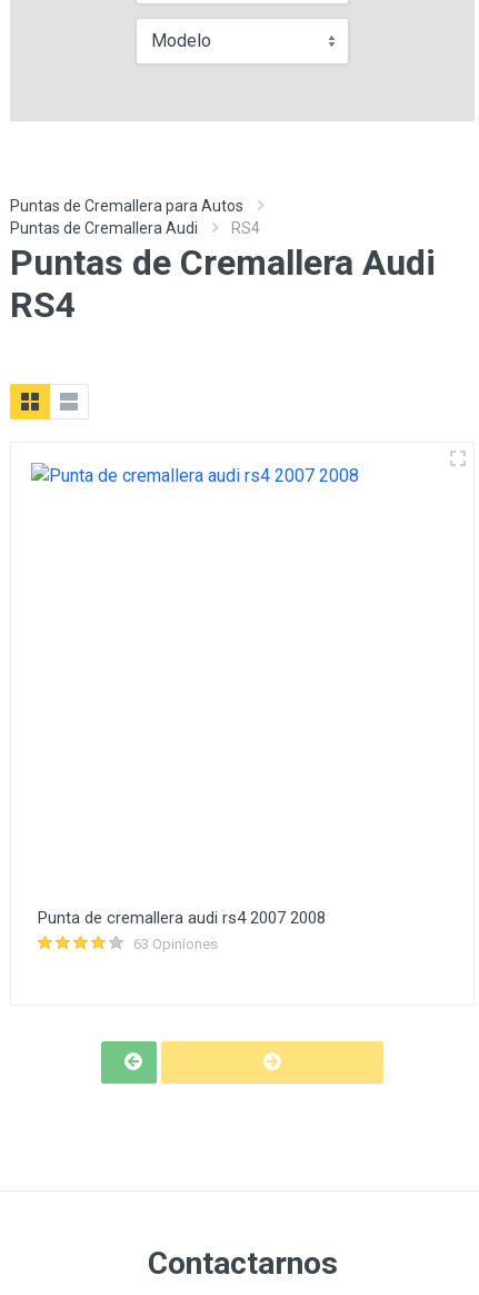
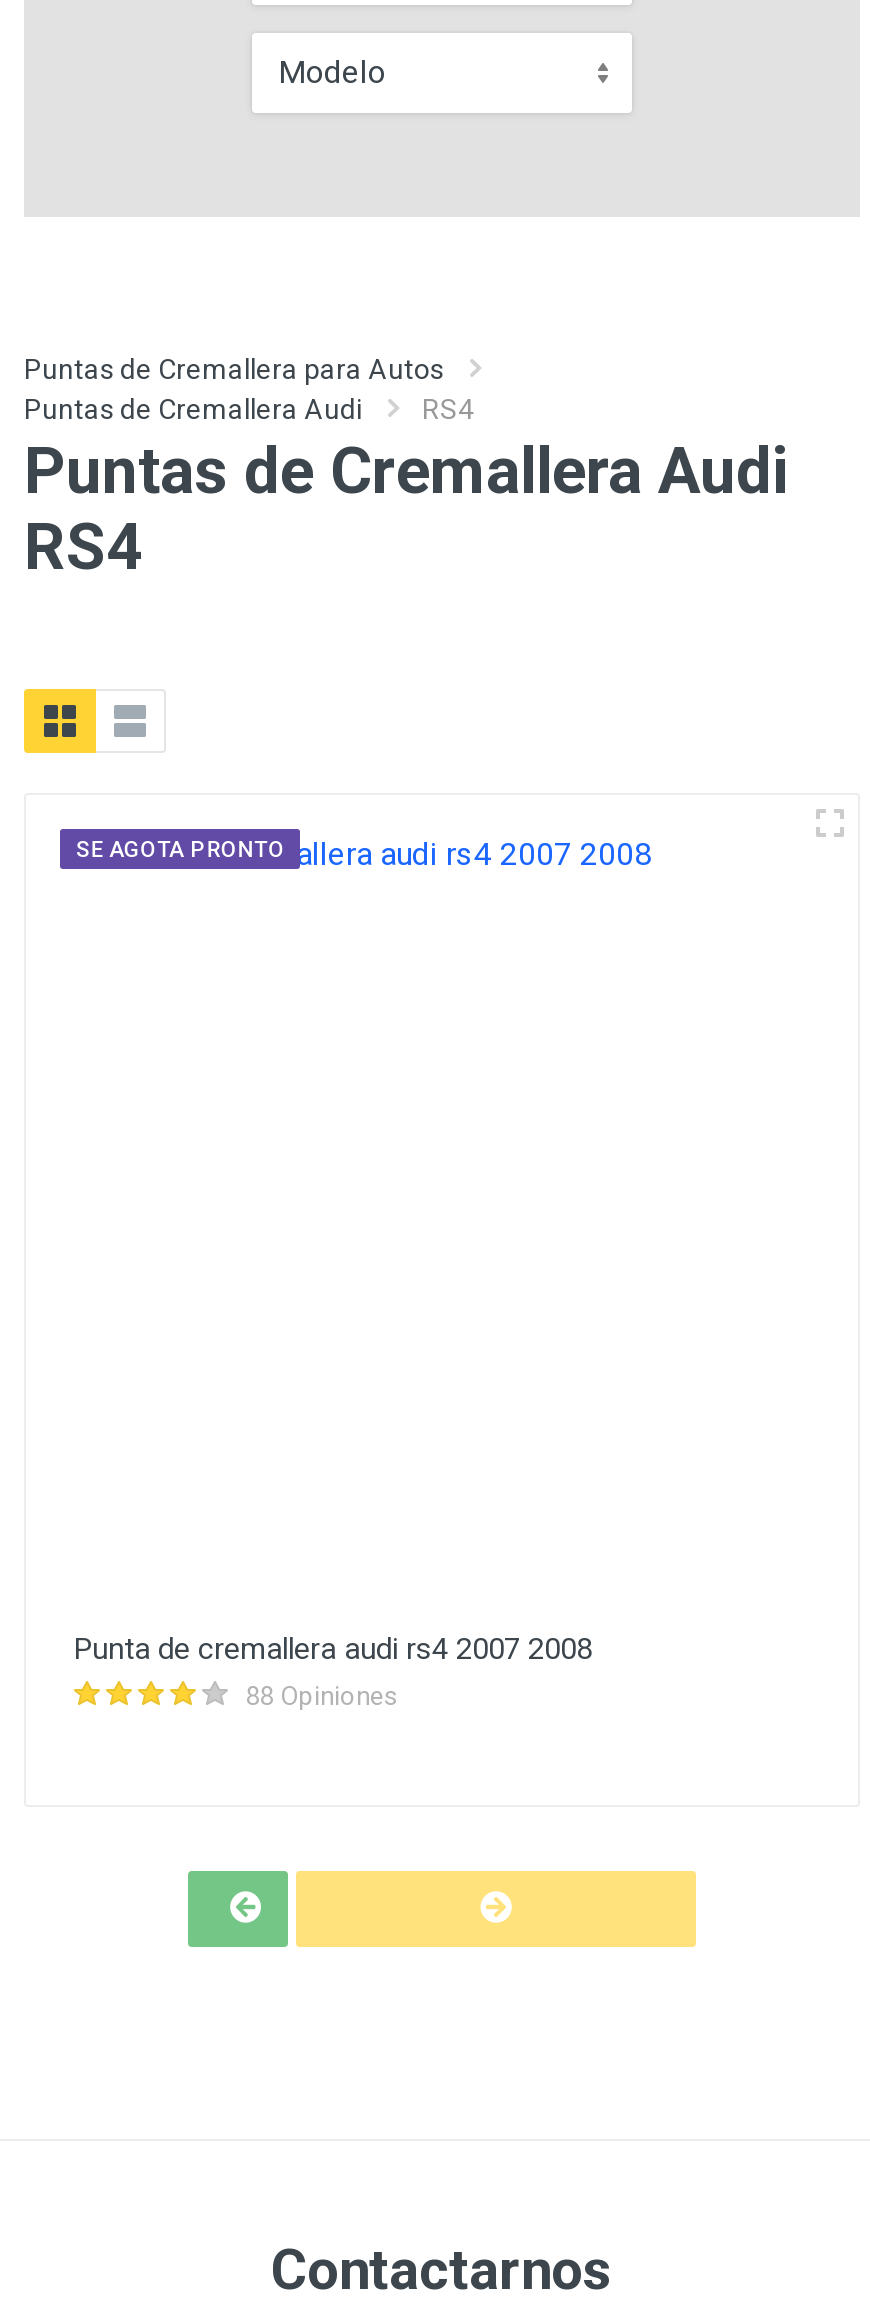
+ SE AGOTA PRONTO

- 63 Opiniones
+ 88 Opiniones
